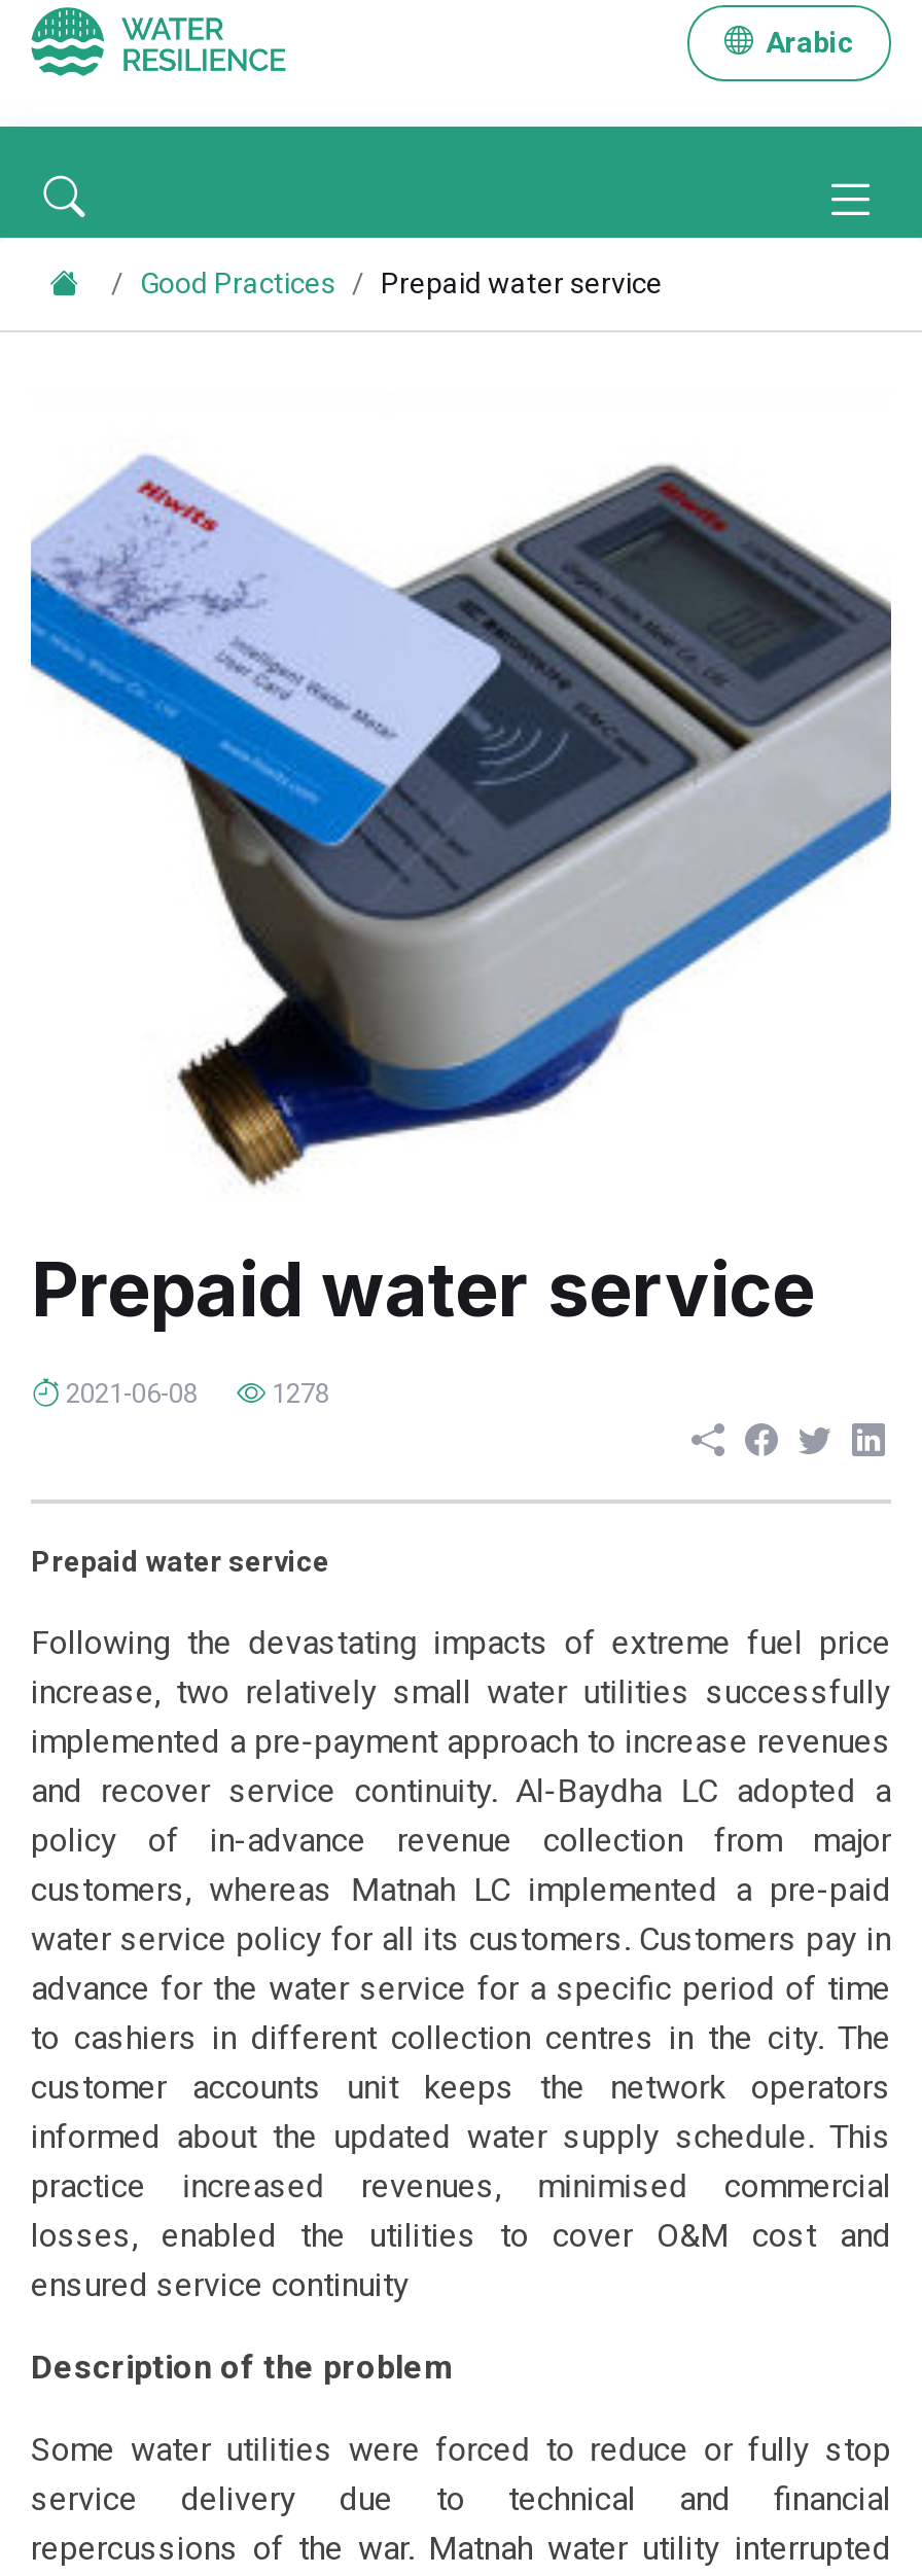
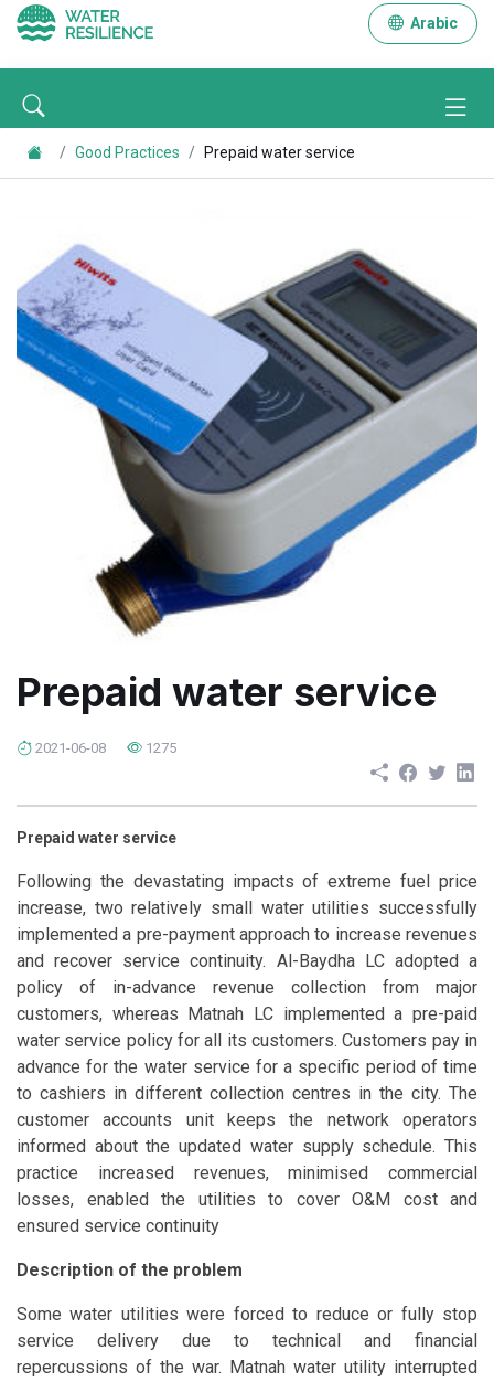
- 1278
+ 1275
